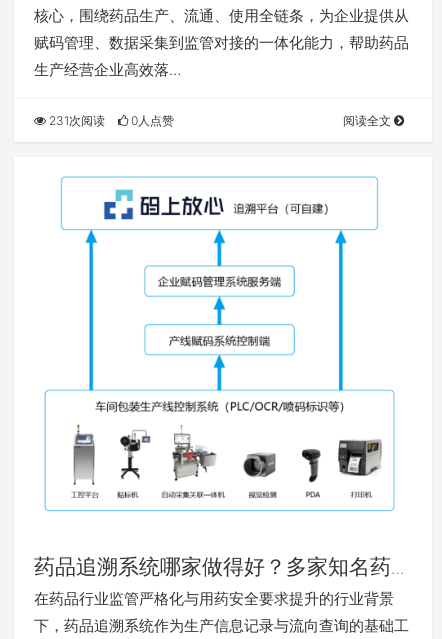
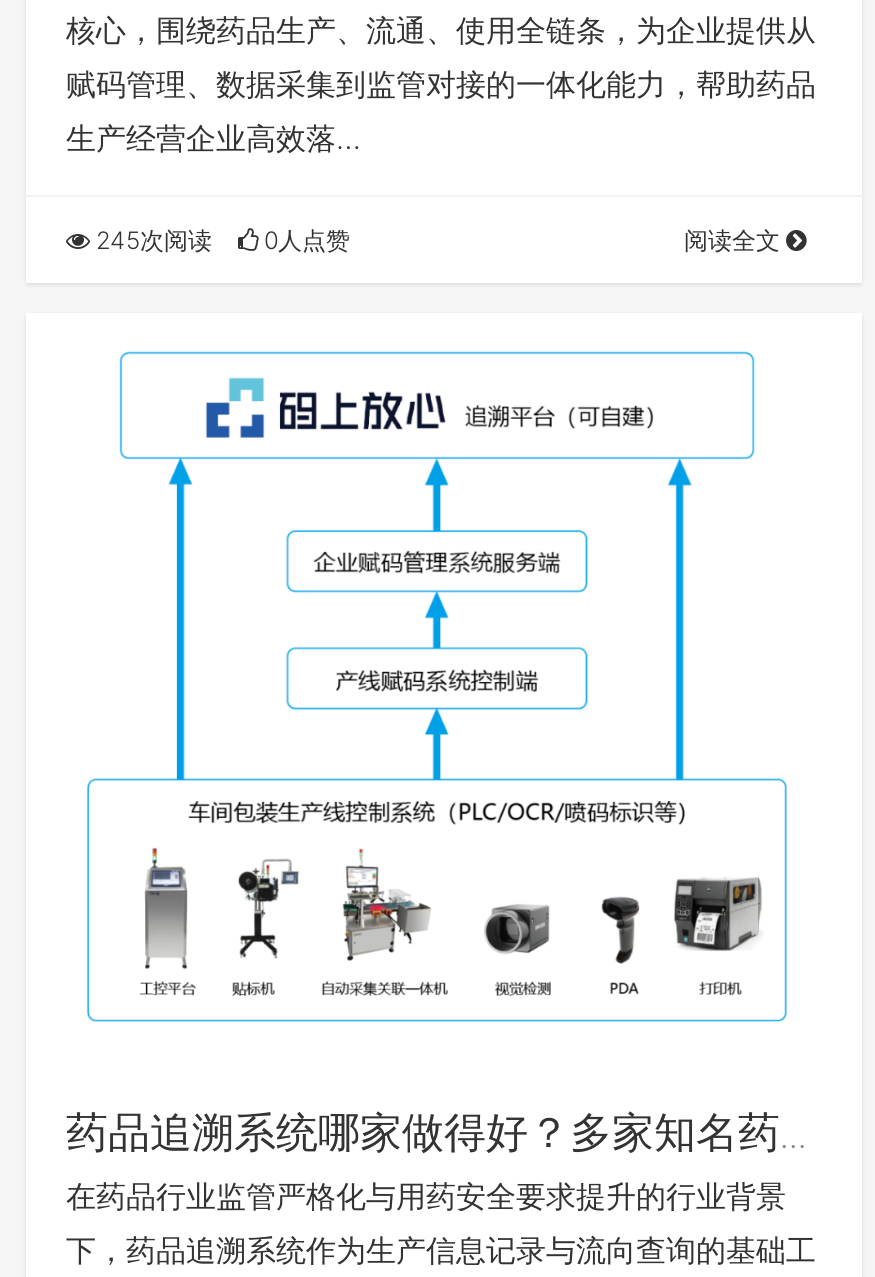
- 231次阅读
+ 245次阅读
